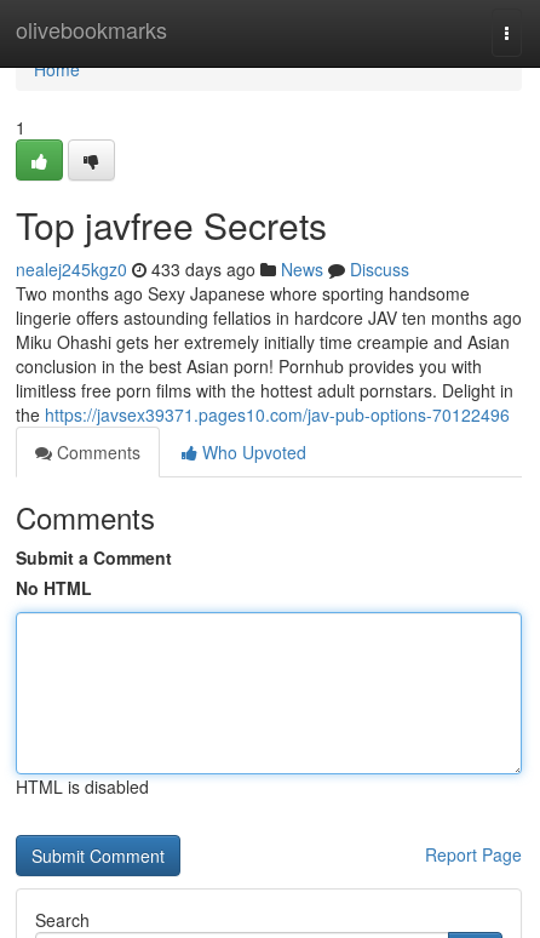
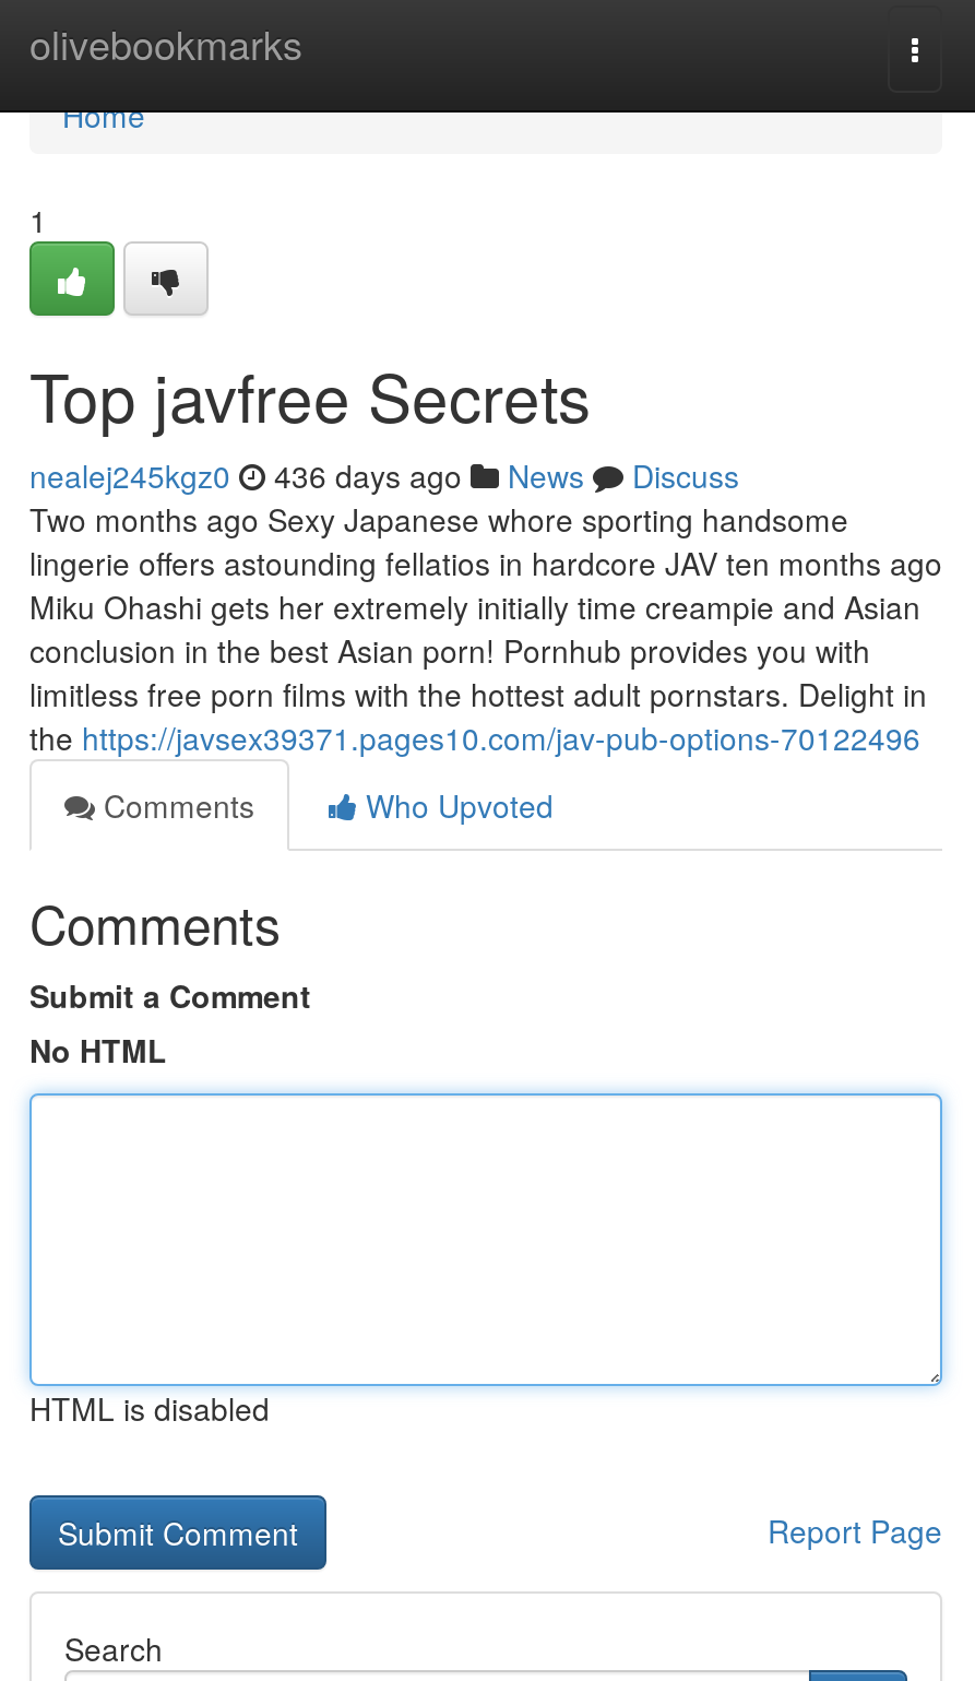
- nealej245kgz0 433 days ago News Discuss
+ nealej245kgz0 436 days ago News Discuss
